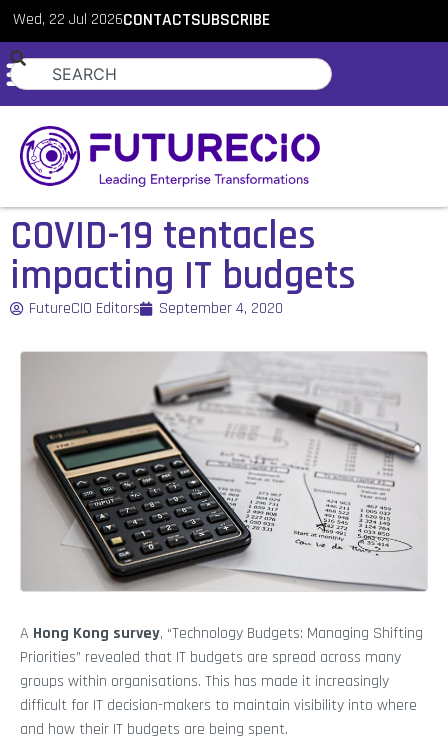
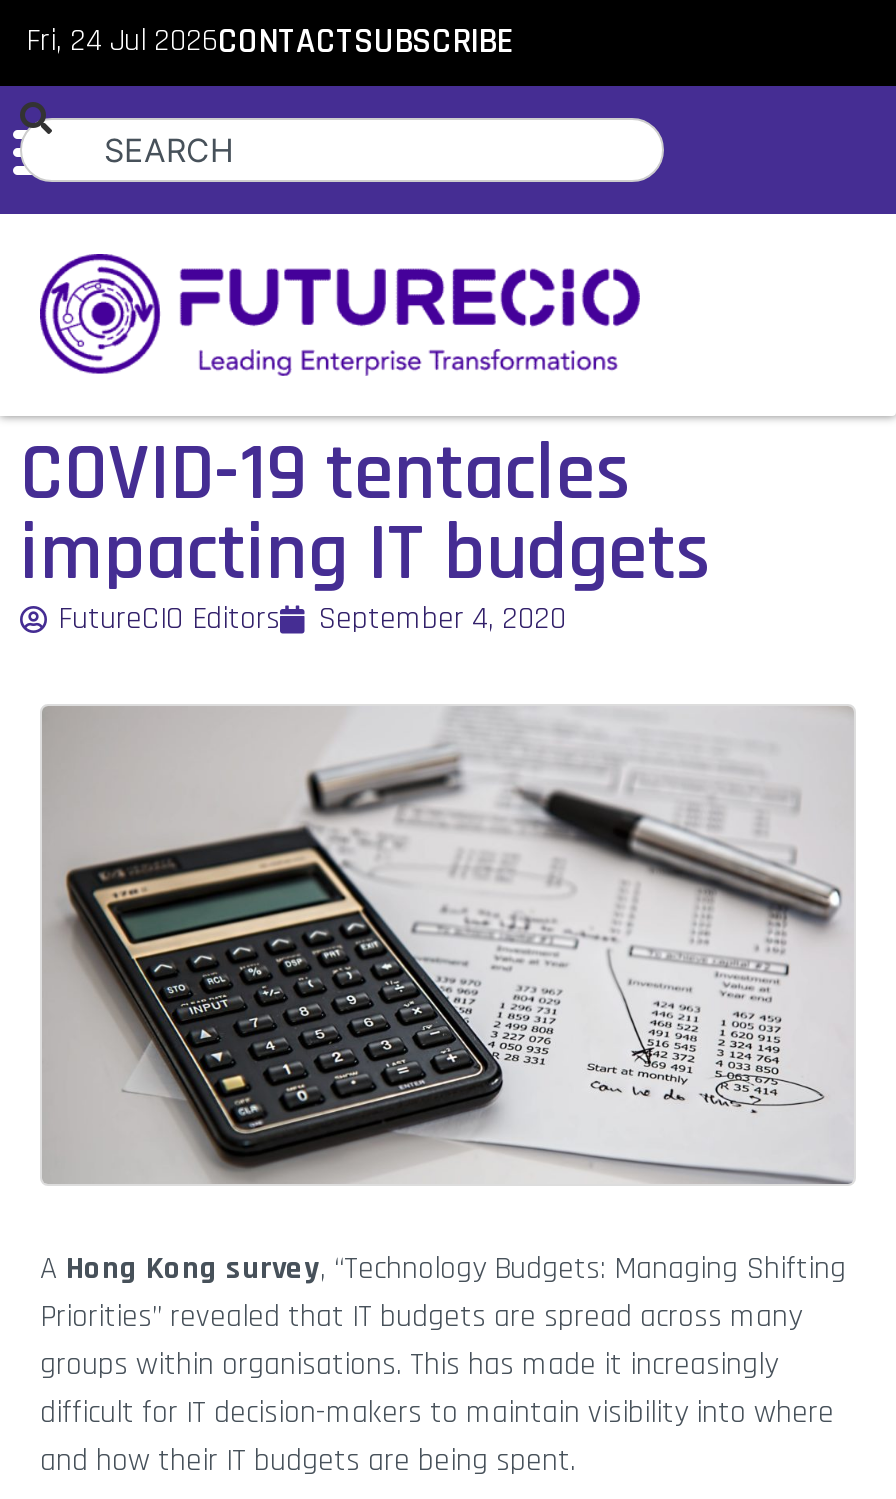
- Wed, 22 Jul 2026CONTACTSUBSCRIBE
+ Fri, 24 Jul 2026CONTACTSUBSCRIBE
